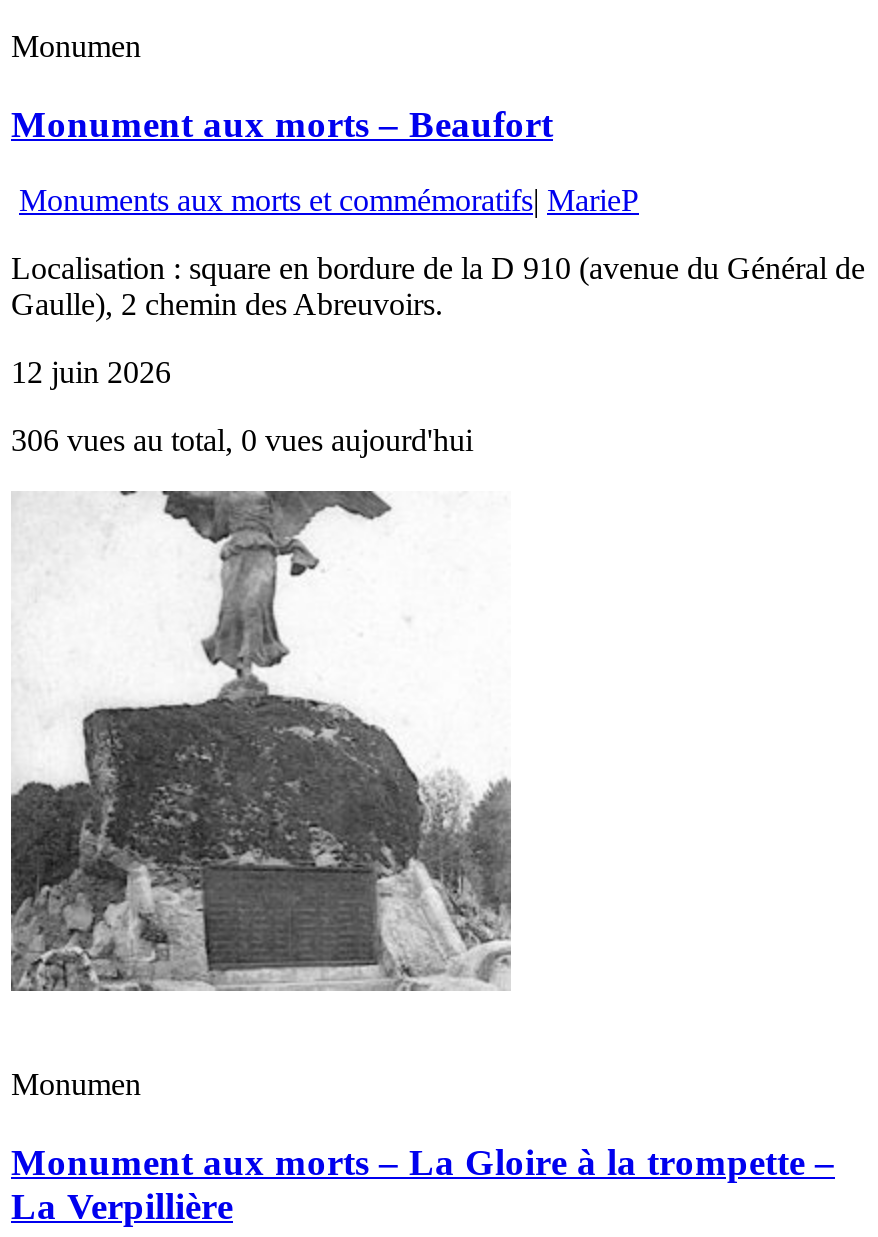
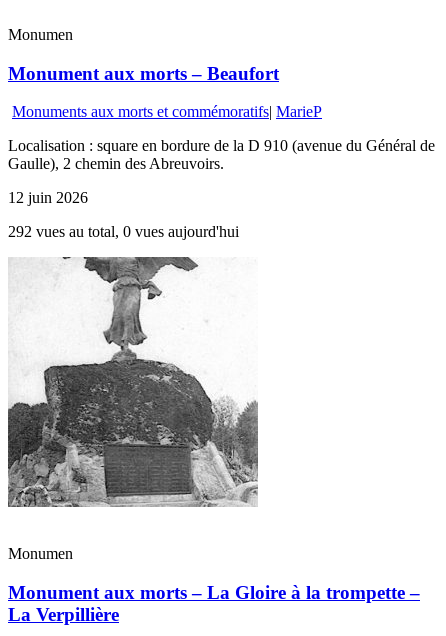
- 306 vues au total, 0 vues aujourd'hui
+ 292 vues au total, 0 vues aujourd'hui
